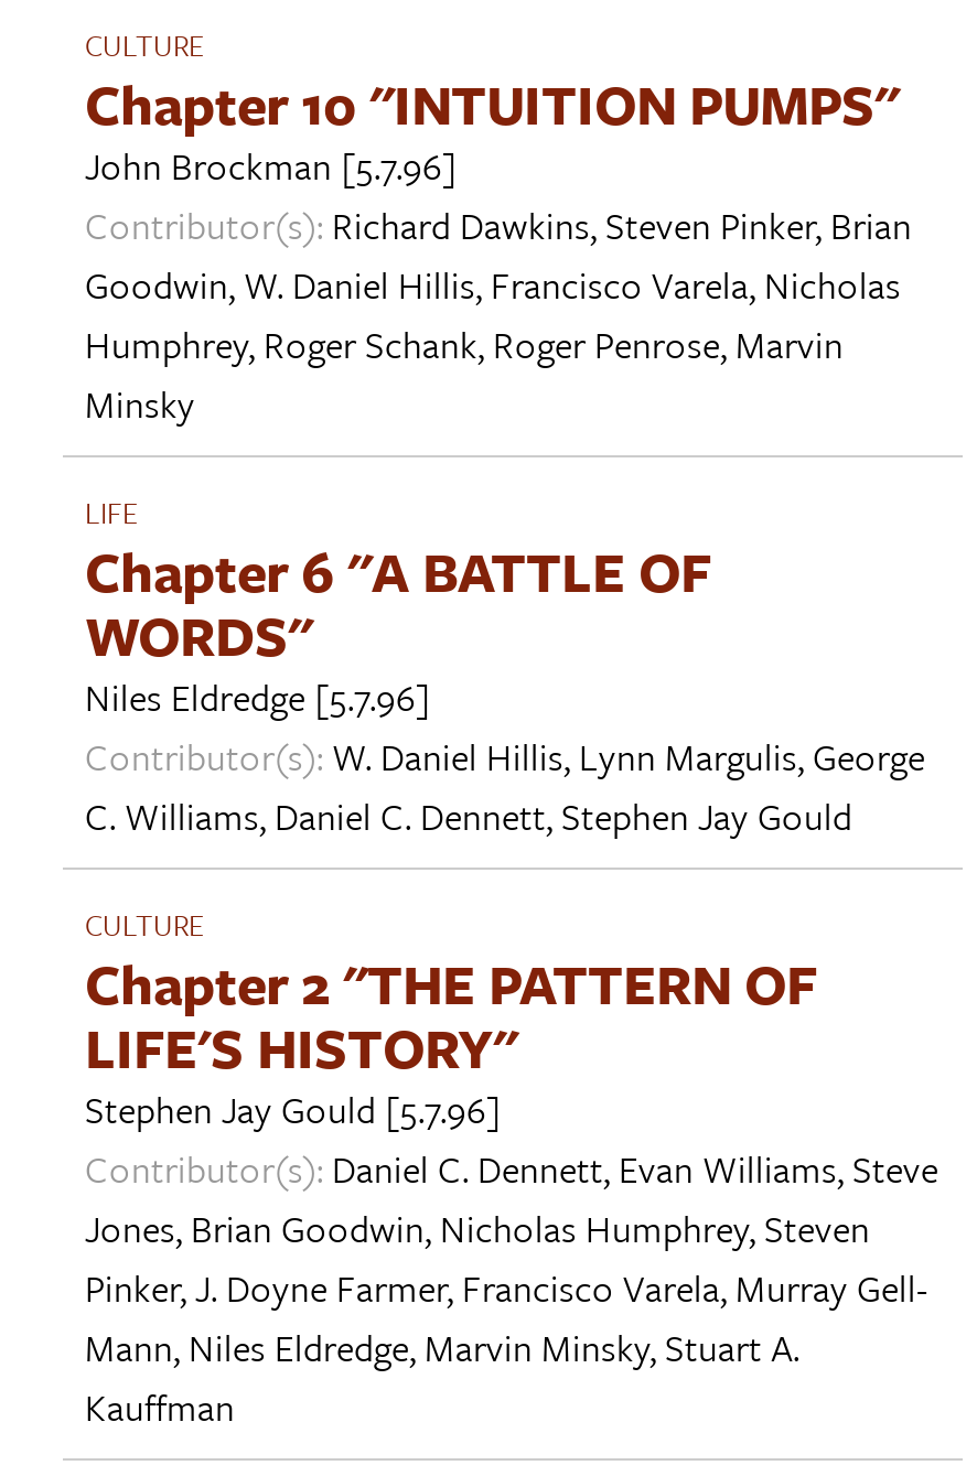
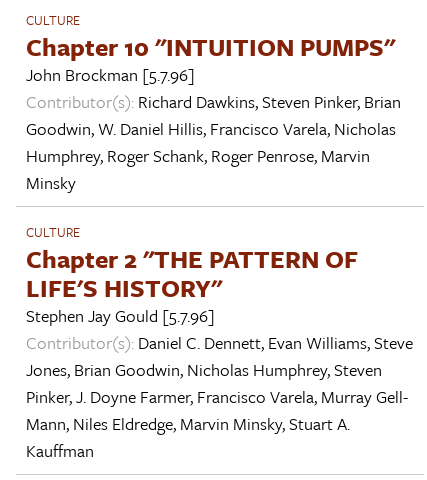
- LIFE
- Chapter 6 "A BATTLE OF
- WORDS"
- Niles Eldredge [5.7.96]
- Contributor(s): W. Daniel Hillis, Lynn Margulis, George
- C. Williams, Daniel C. Dennett, Stephen Jay Gould
